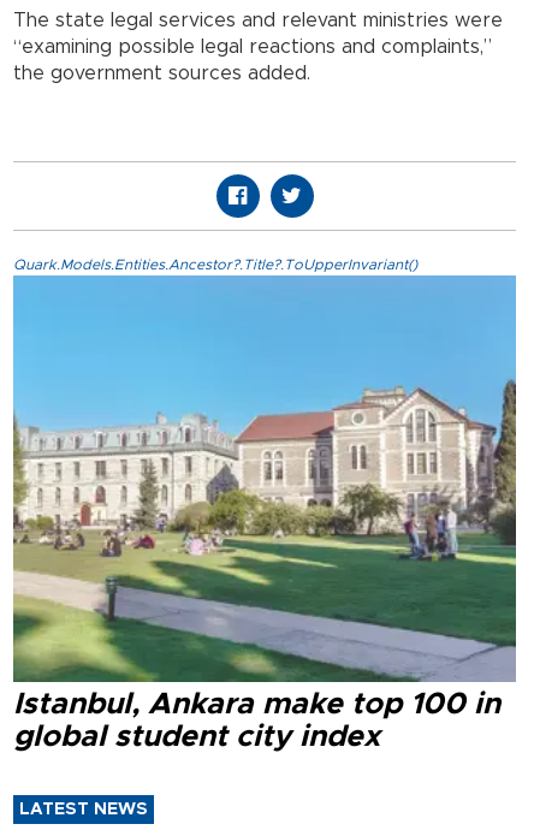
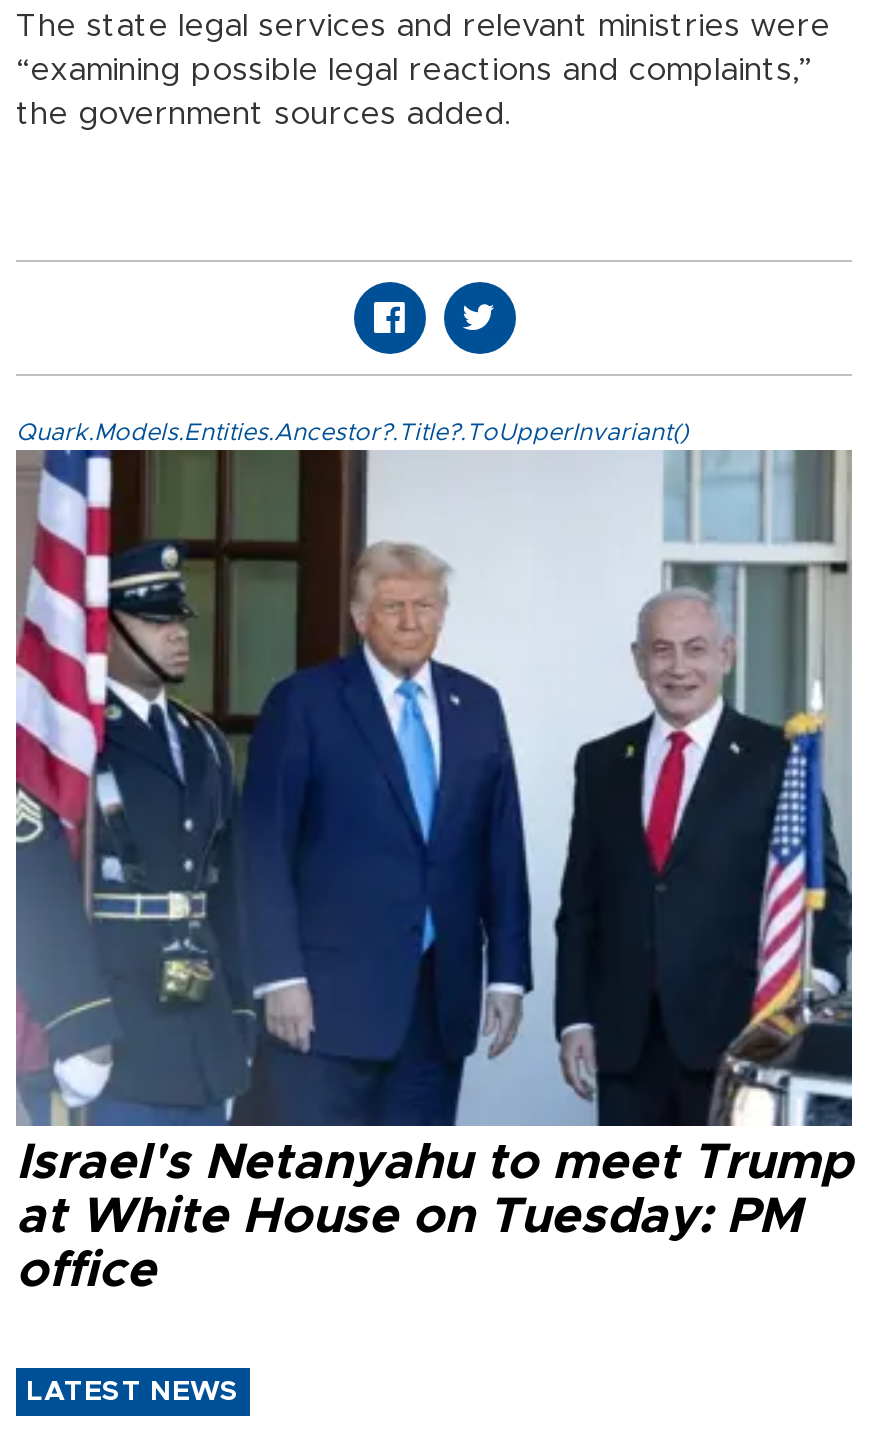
- [image]
- Istanbul, Ankara make top 100 in
- global student city index
+ [image]
+ Israel's Netanyahu to meet Trump
+ at White House on Tuesday: PM
+ office
